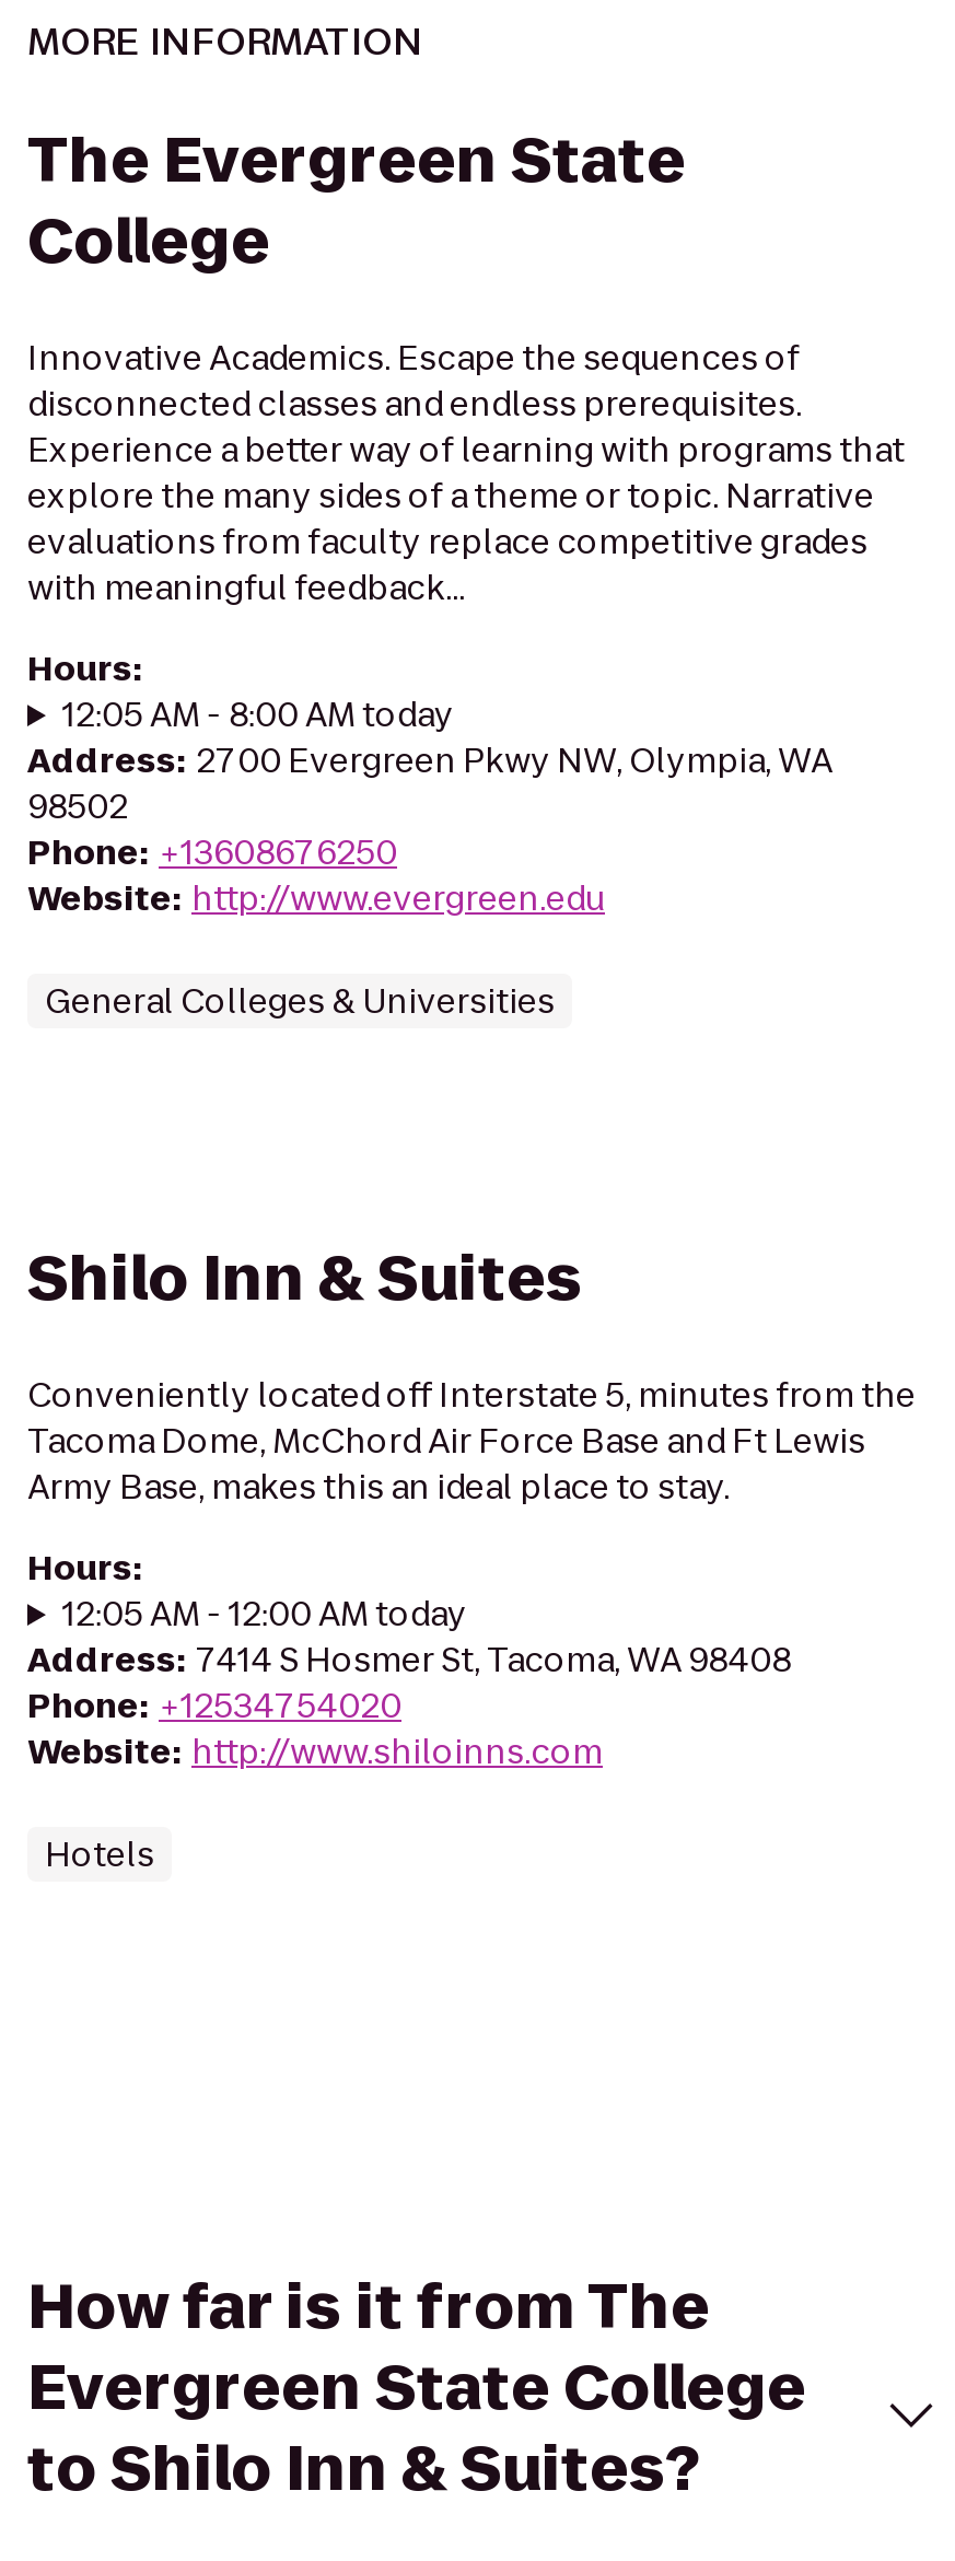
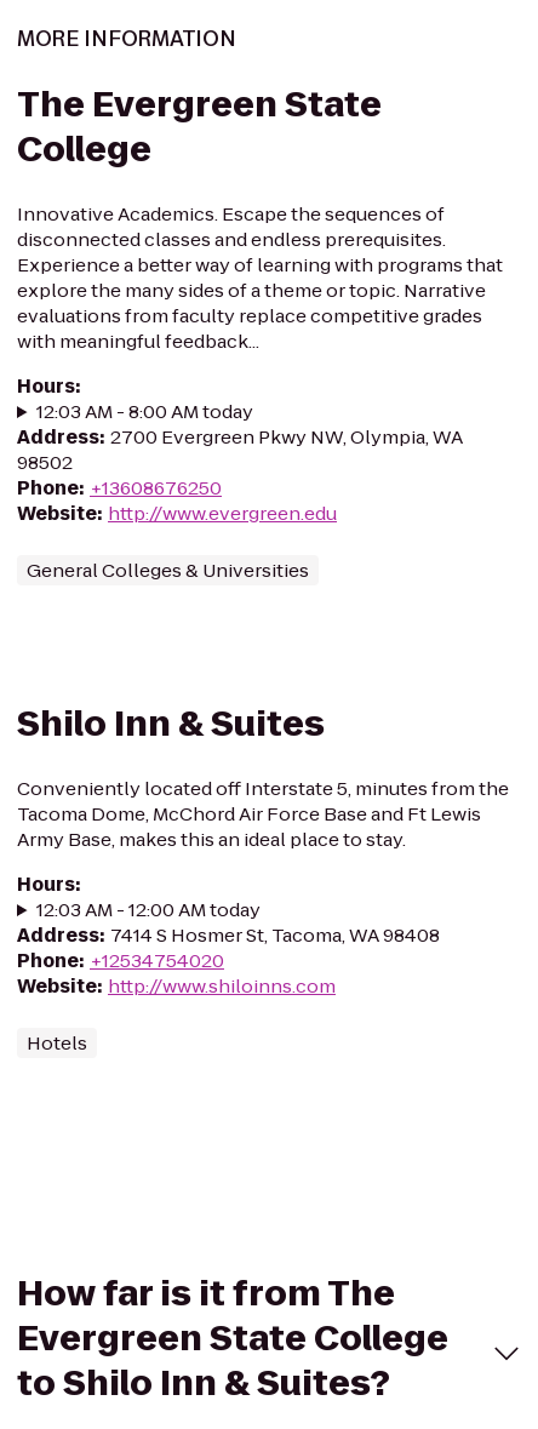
- 12:05 AM - 8:00 AM today
+ 12:03 AM - 8:00 AM today

- 12:05 AM - 12:00 AM today
+ 12:03 AM - 12:00 AM today
